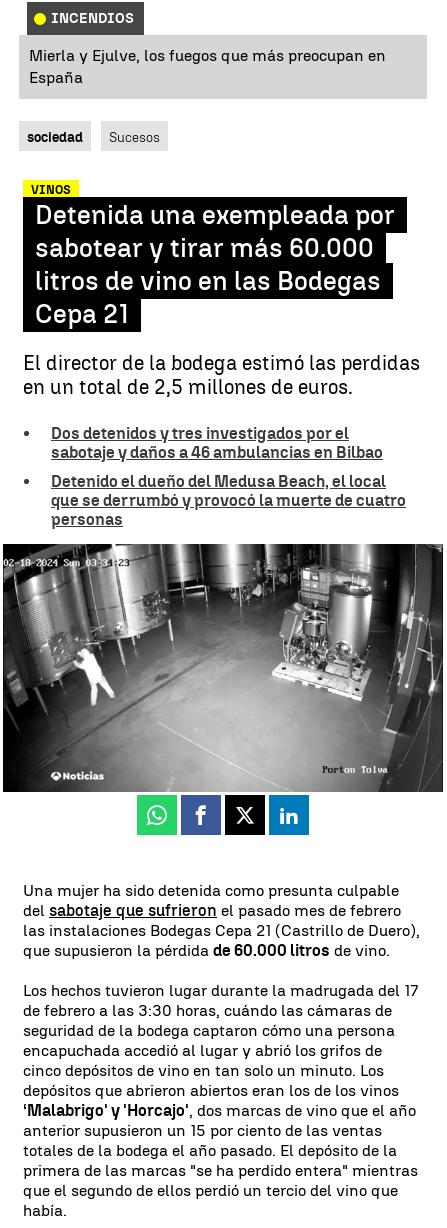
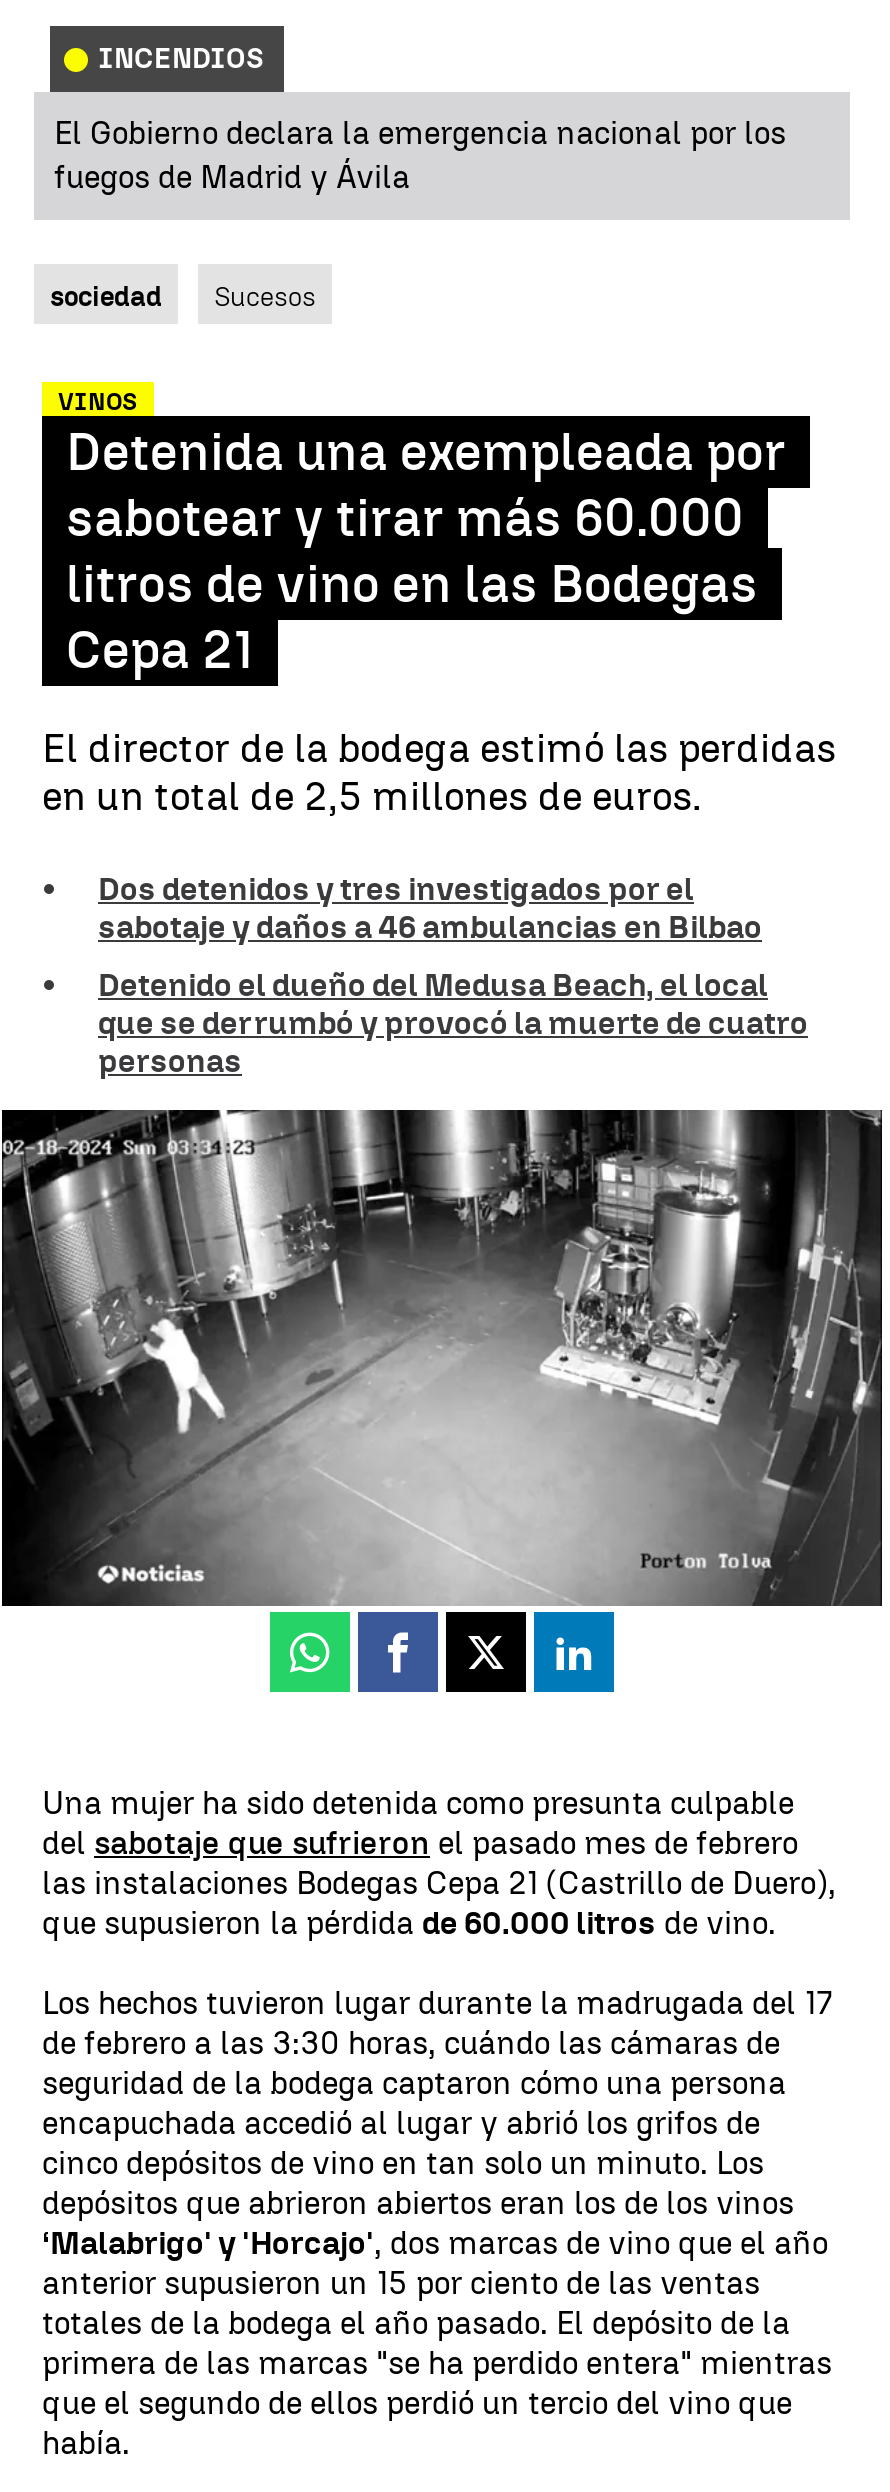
- Mierla y Ejulve, los fuegos que más preocupan en
- España
+ El Gobierno declara la emergencia nacional por los
+ fuegos de Madrid y Ávila
